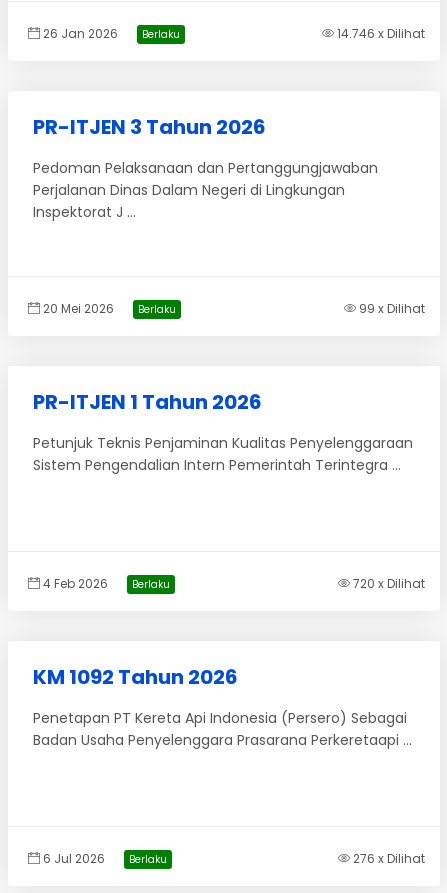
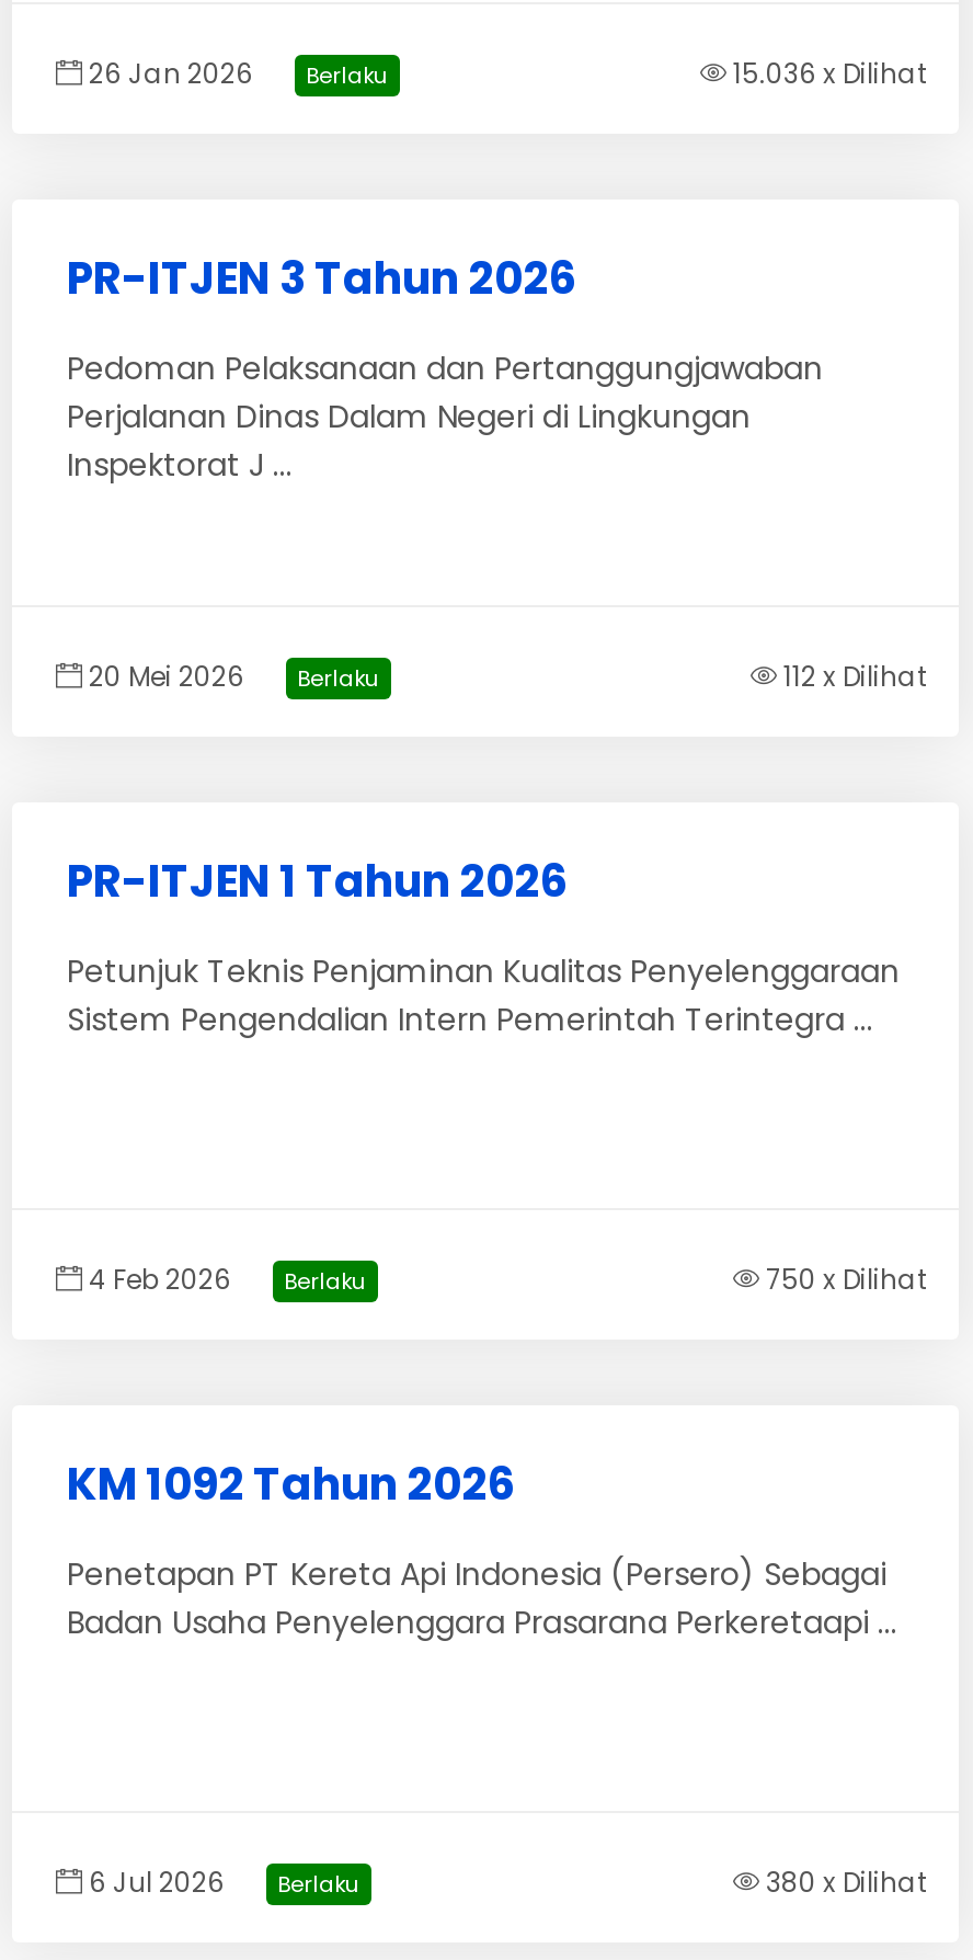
- 14.746 x Dilihat
+ 15.036 x Dilihat

- 99 x Dilihat
+ 112 x Dilihat

- 720 x Dilihat
+ 750 x Dilihat

- 276 x Dilihat
+ 380 x Dilihat
